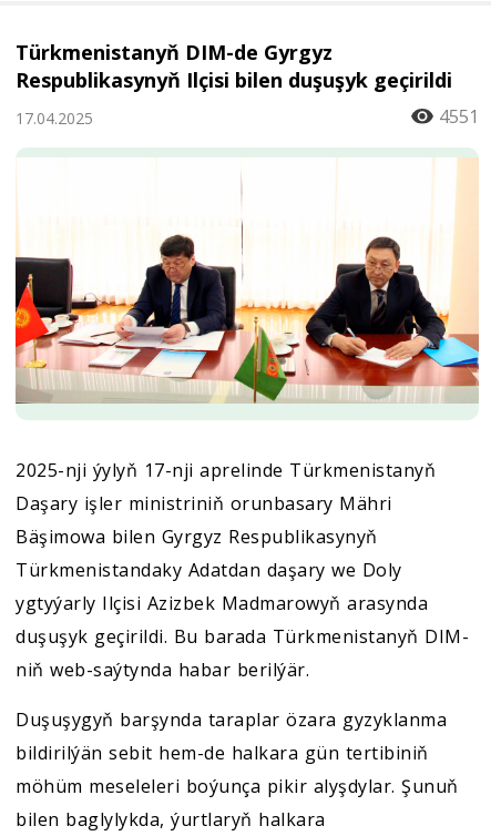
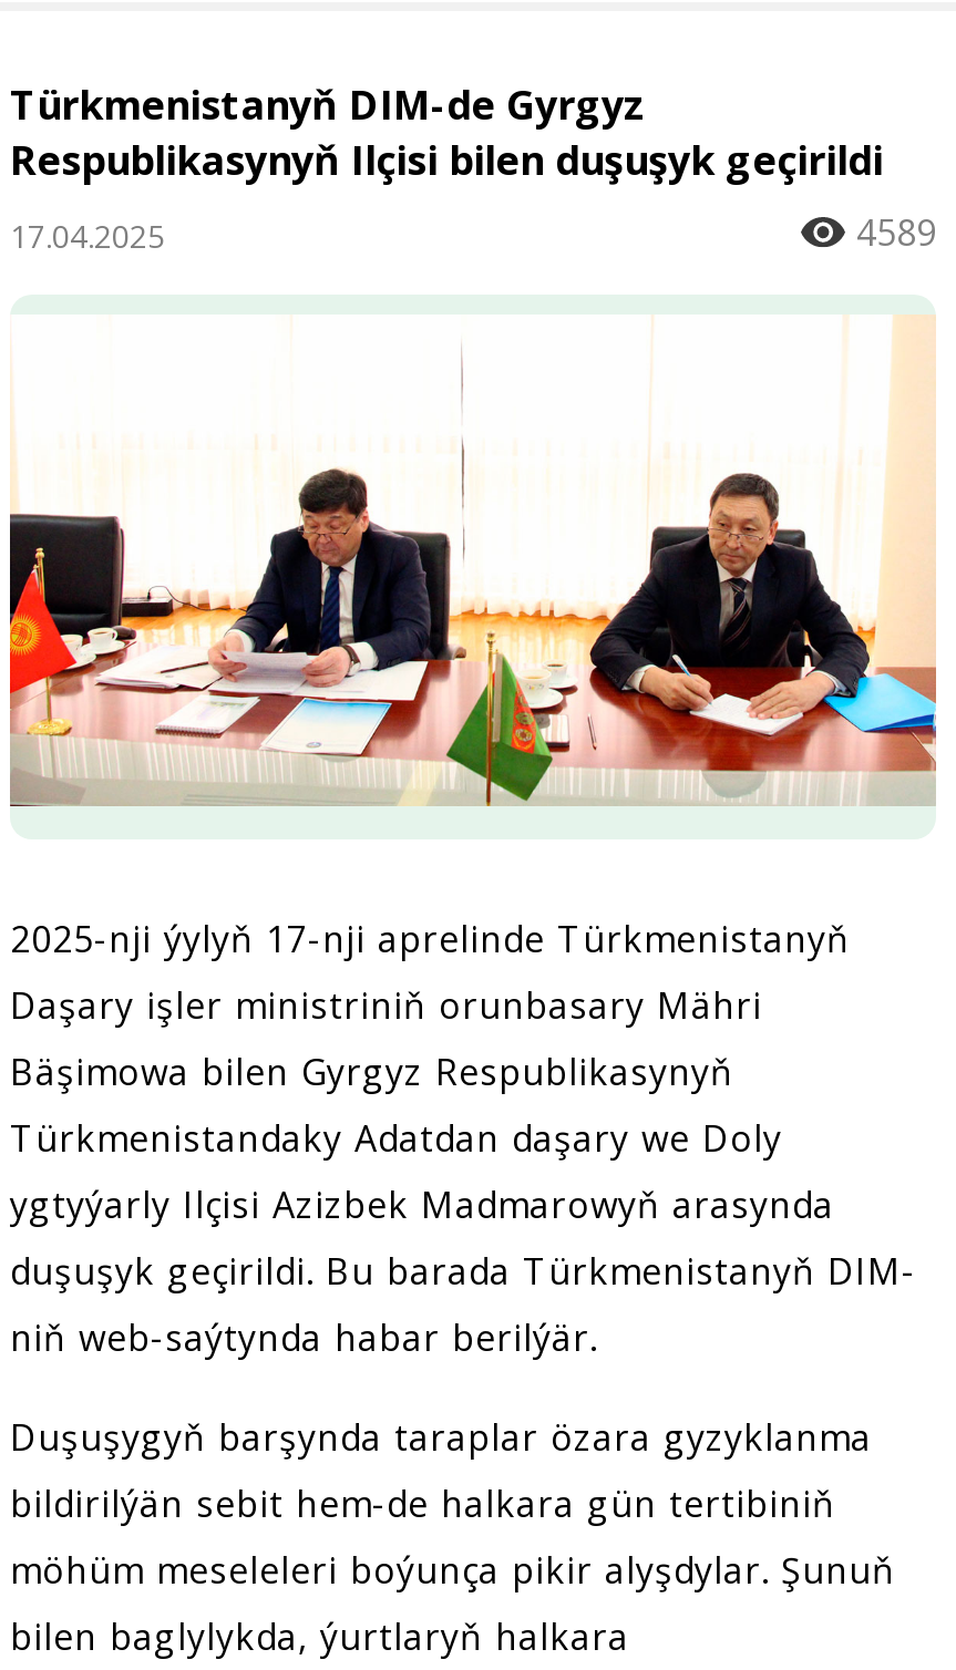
- 4551
+ 4589
